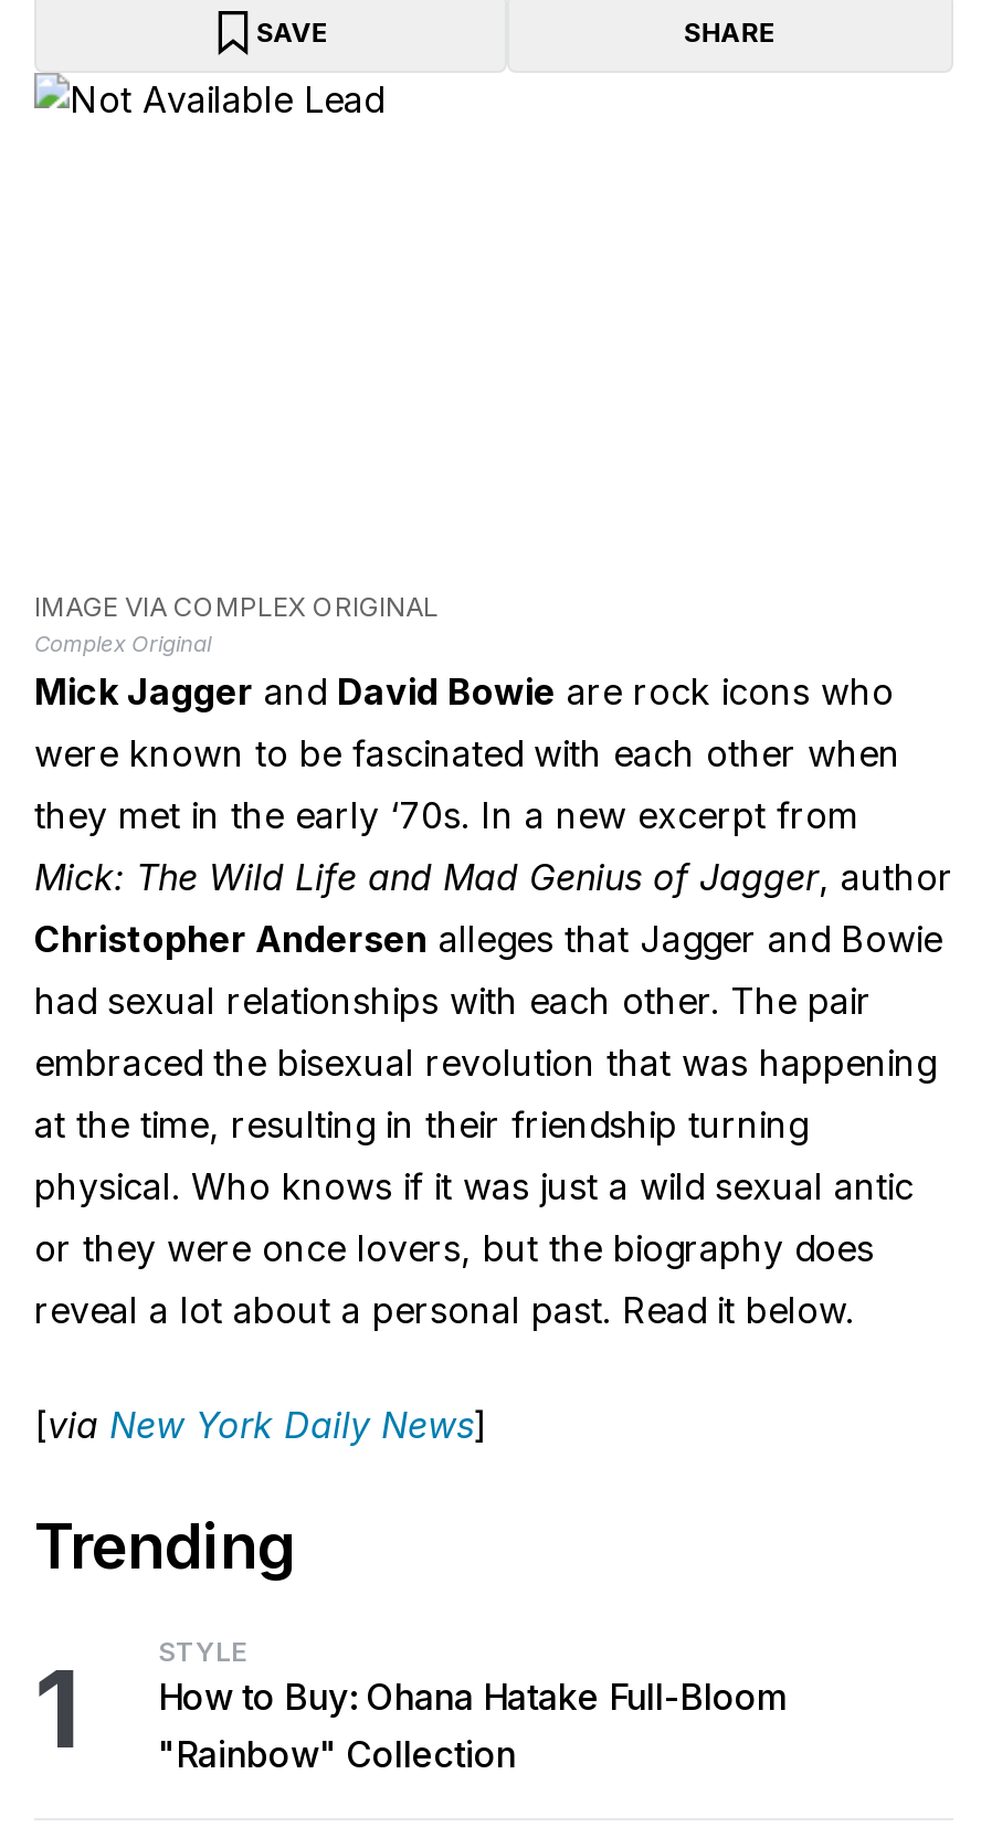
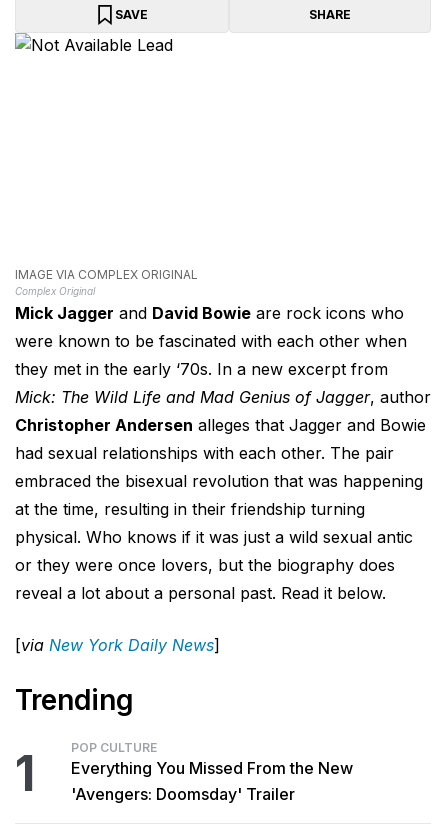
- STYLE
- How to Buy: Ohana Hatake Full-Bloom
- "Rainbow" Collection
+ POP CULTURE
+ Everything You Missed From the New
+ 'Avengers: Doomsday' Trailer
